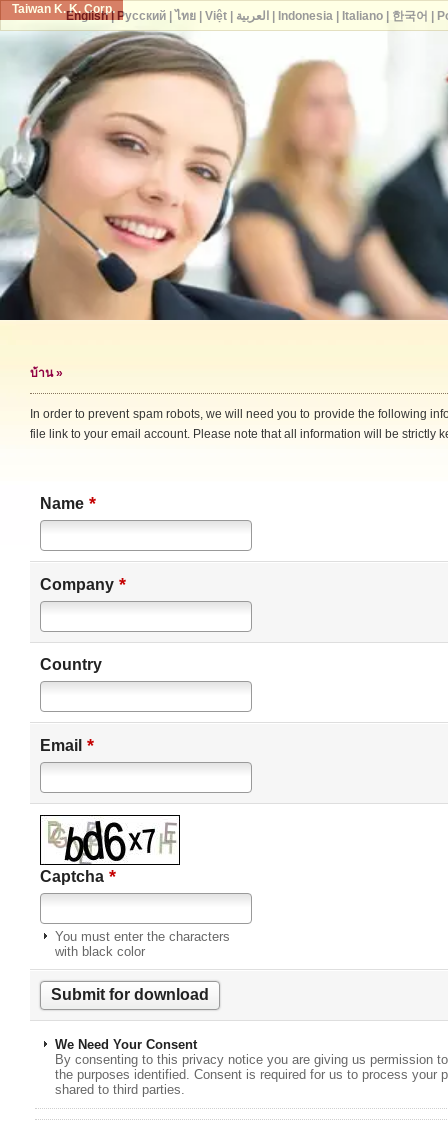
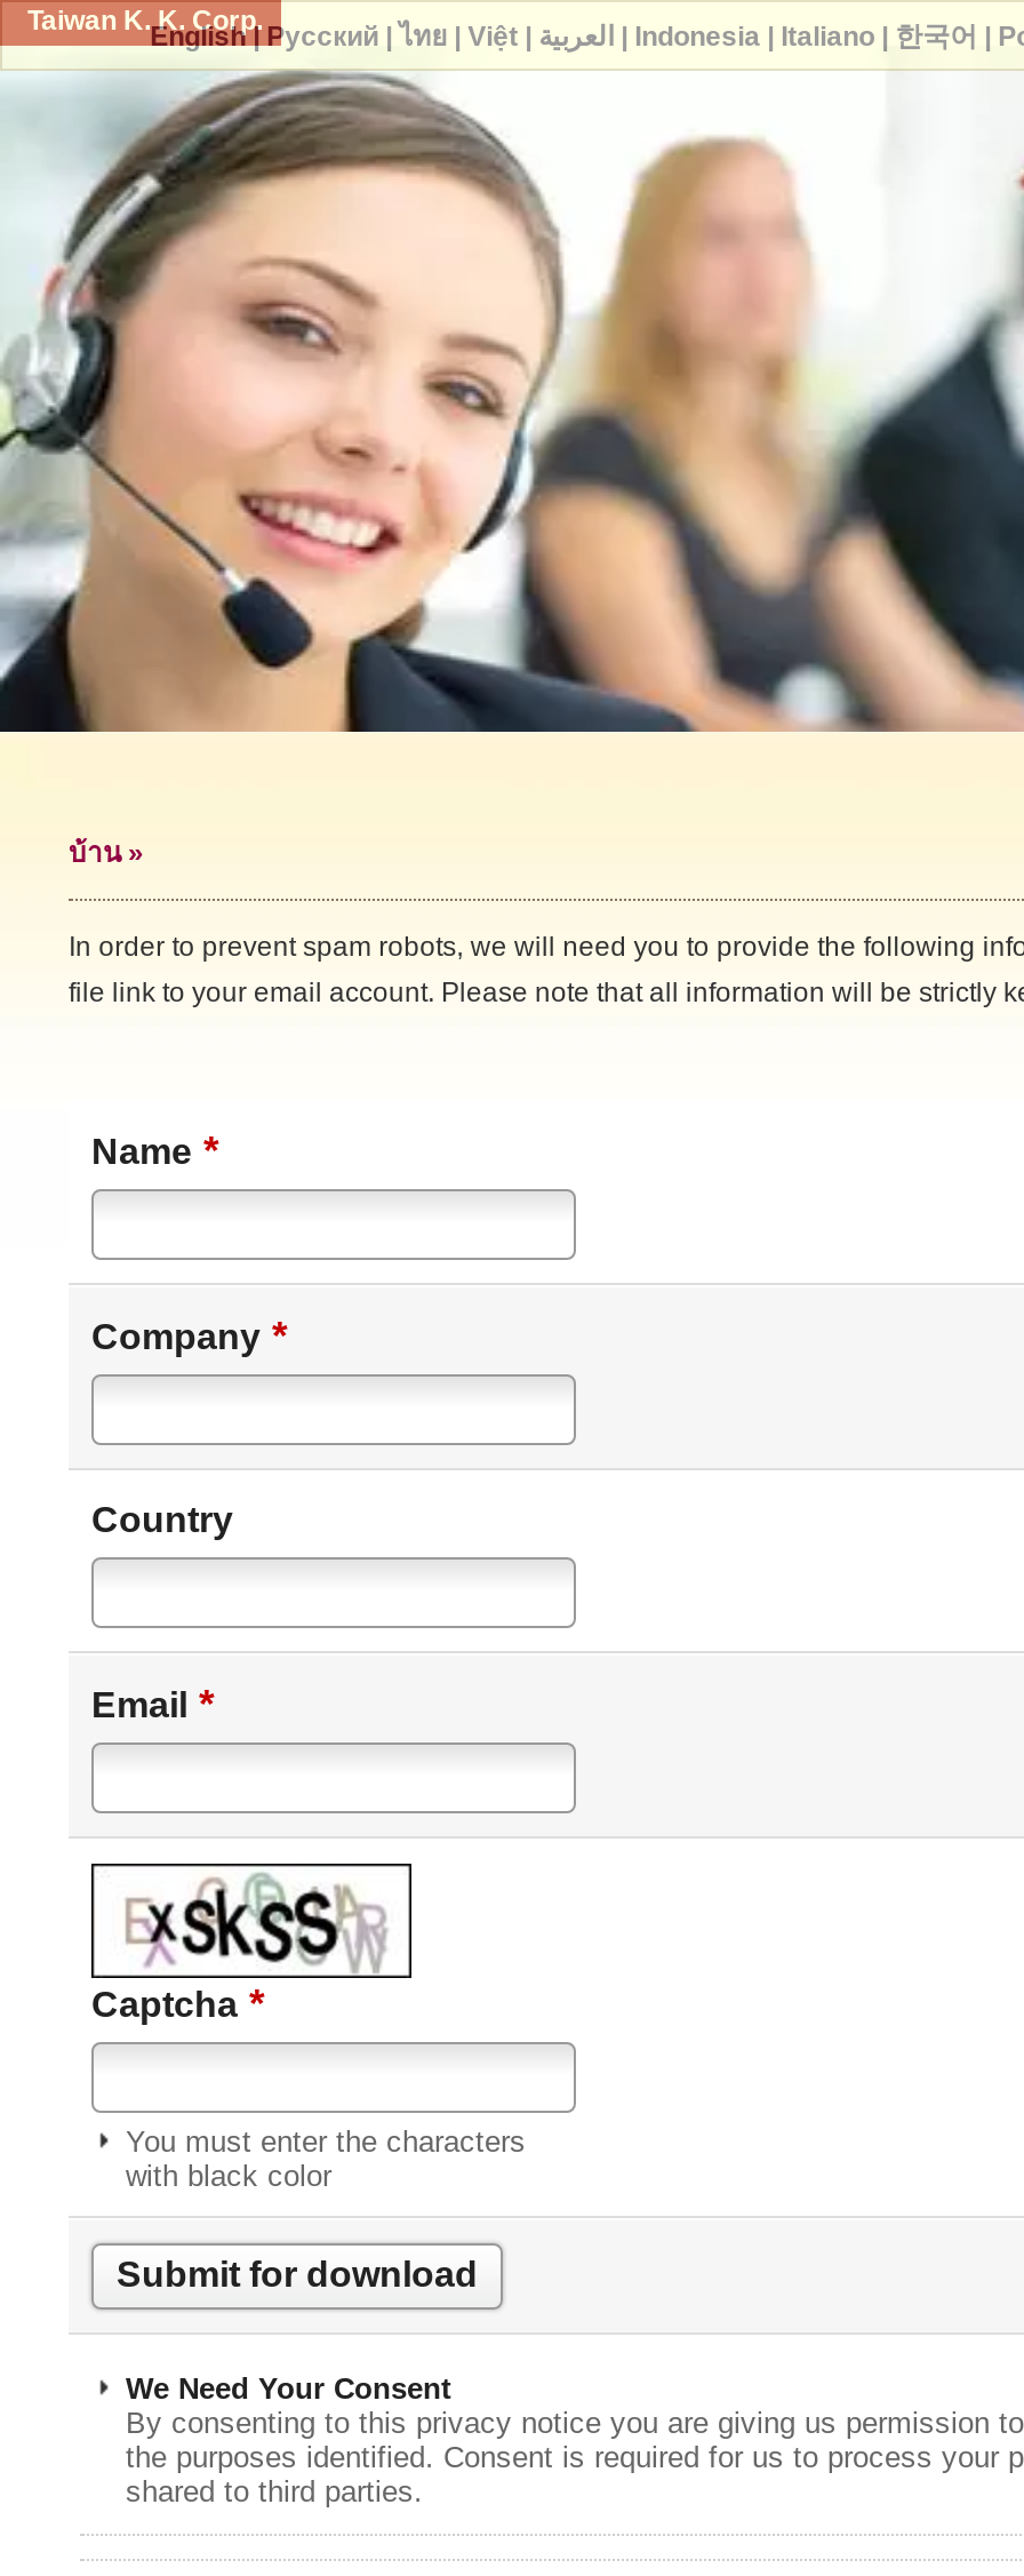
- [image]
+ [image]
